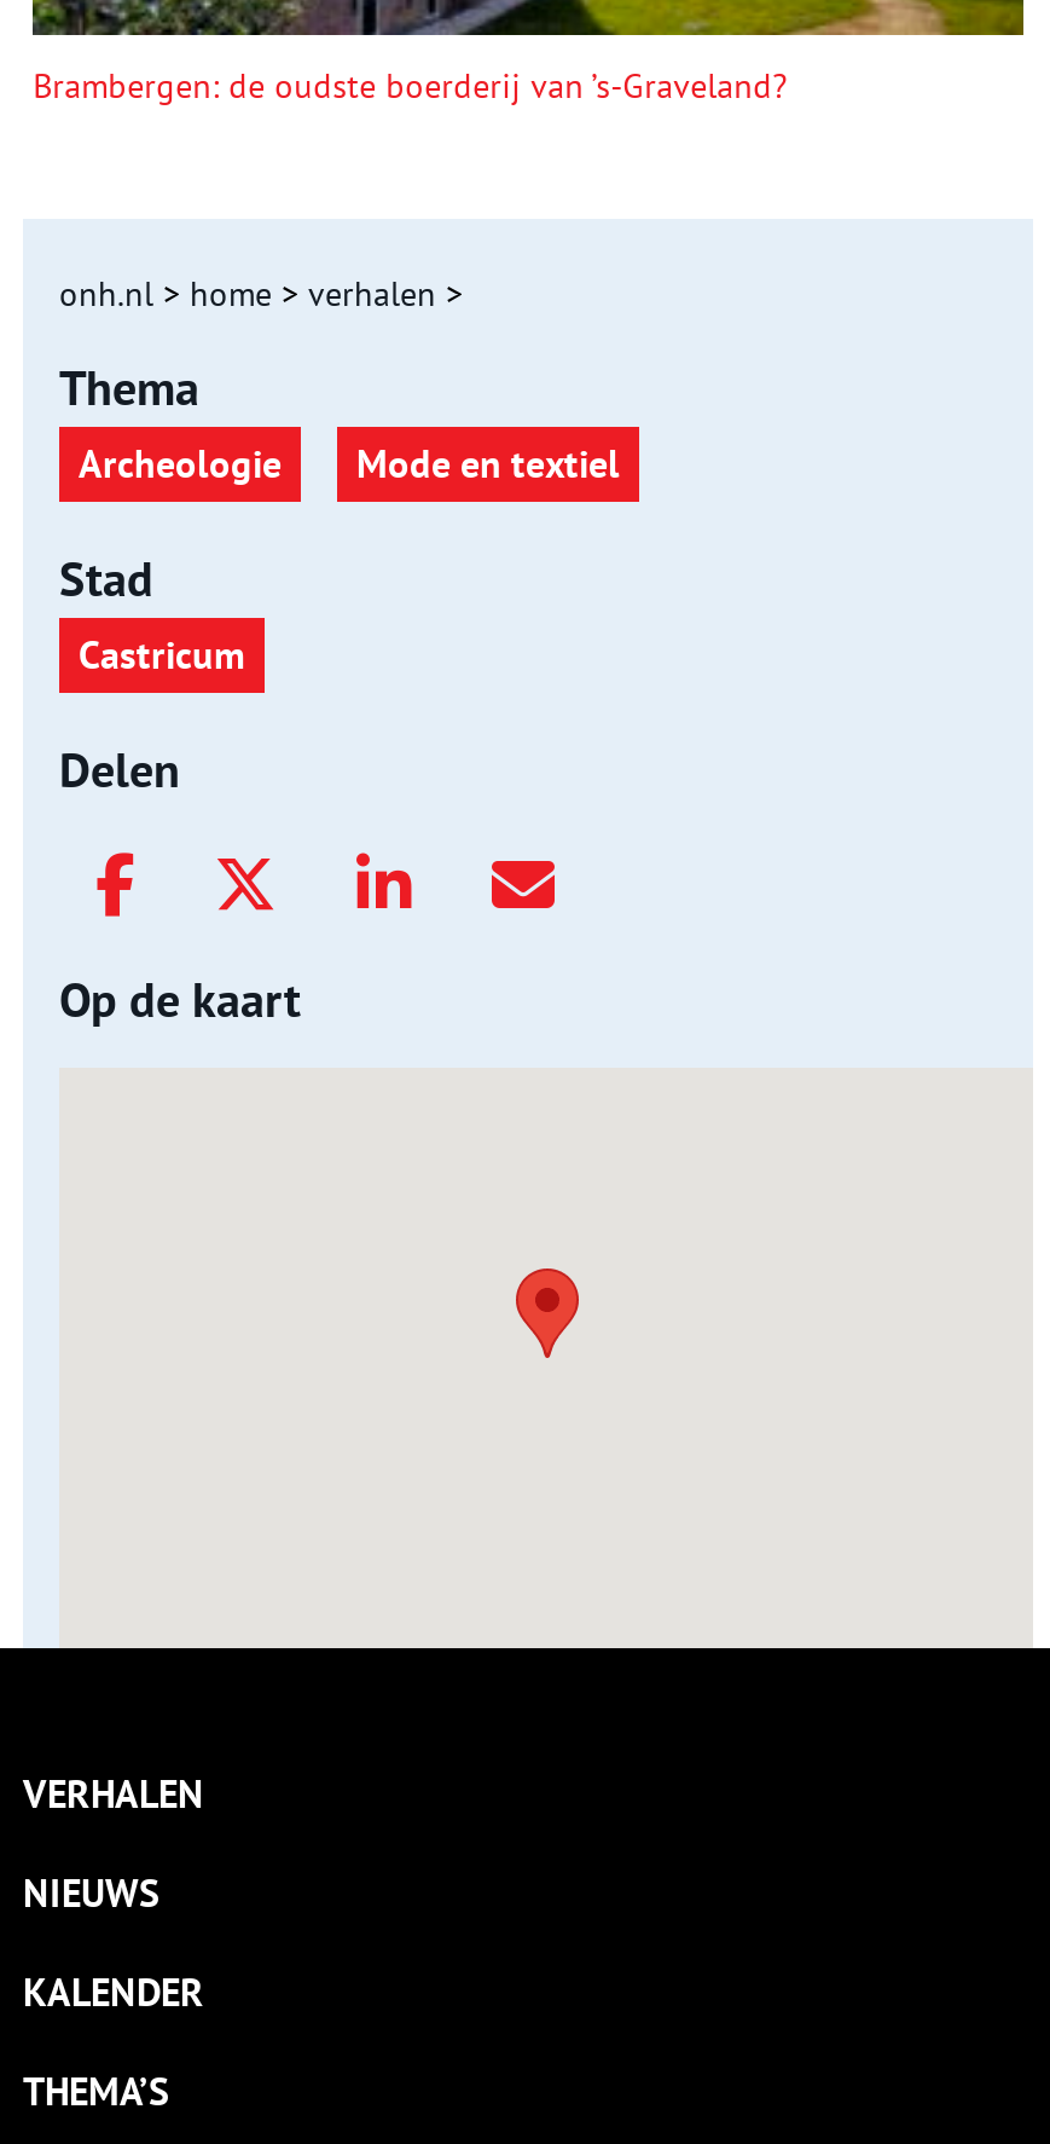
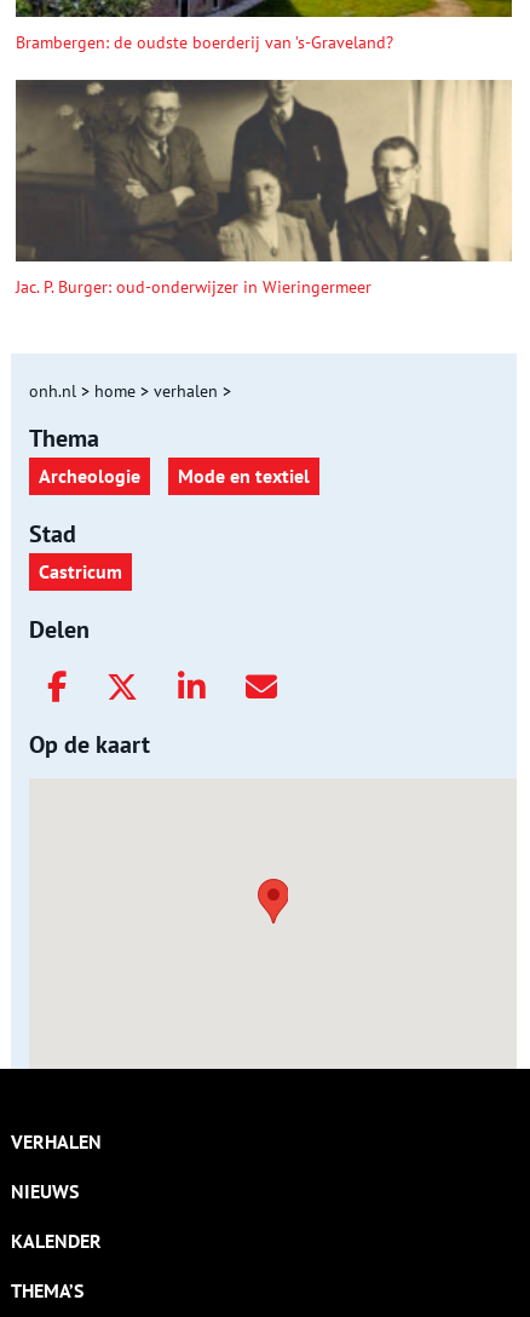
+ [image]
+ Jac. P. Burger: oud-onderwijzer in Wieringermeer
